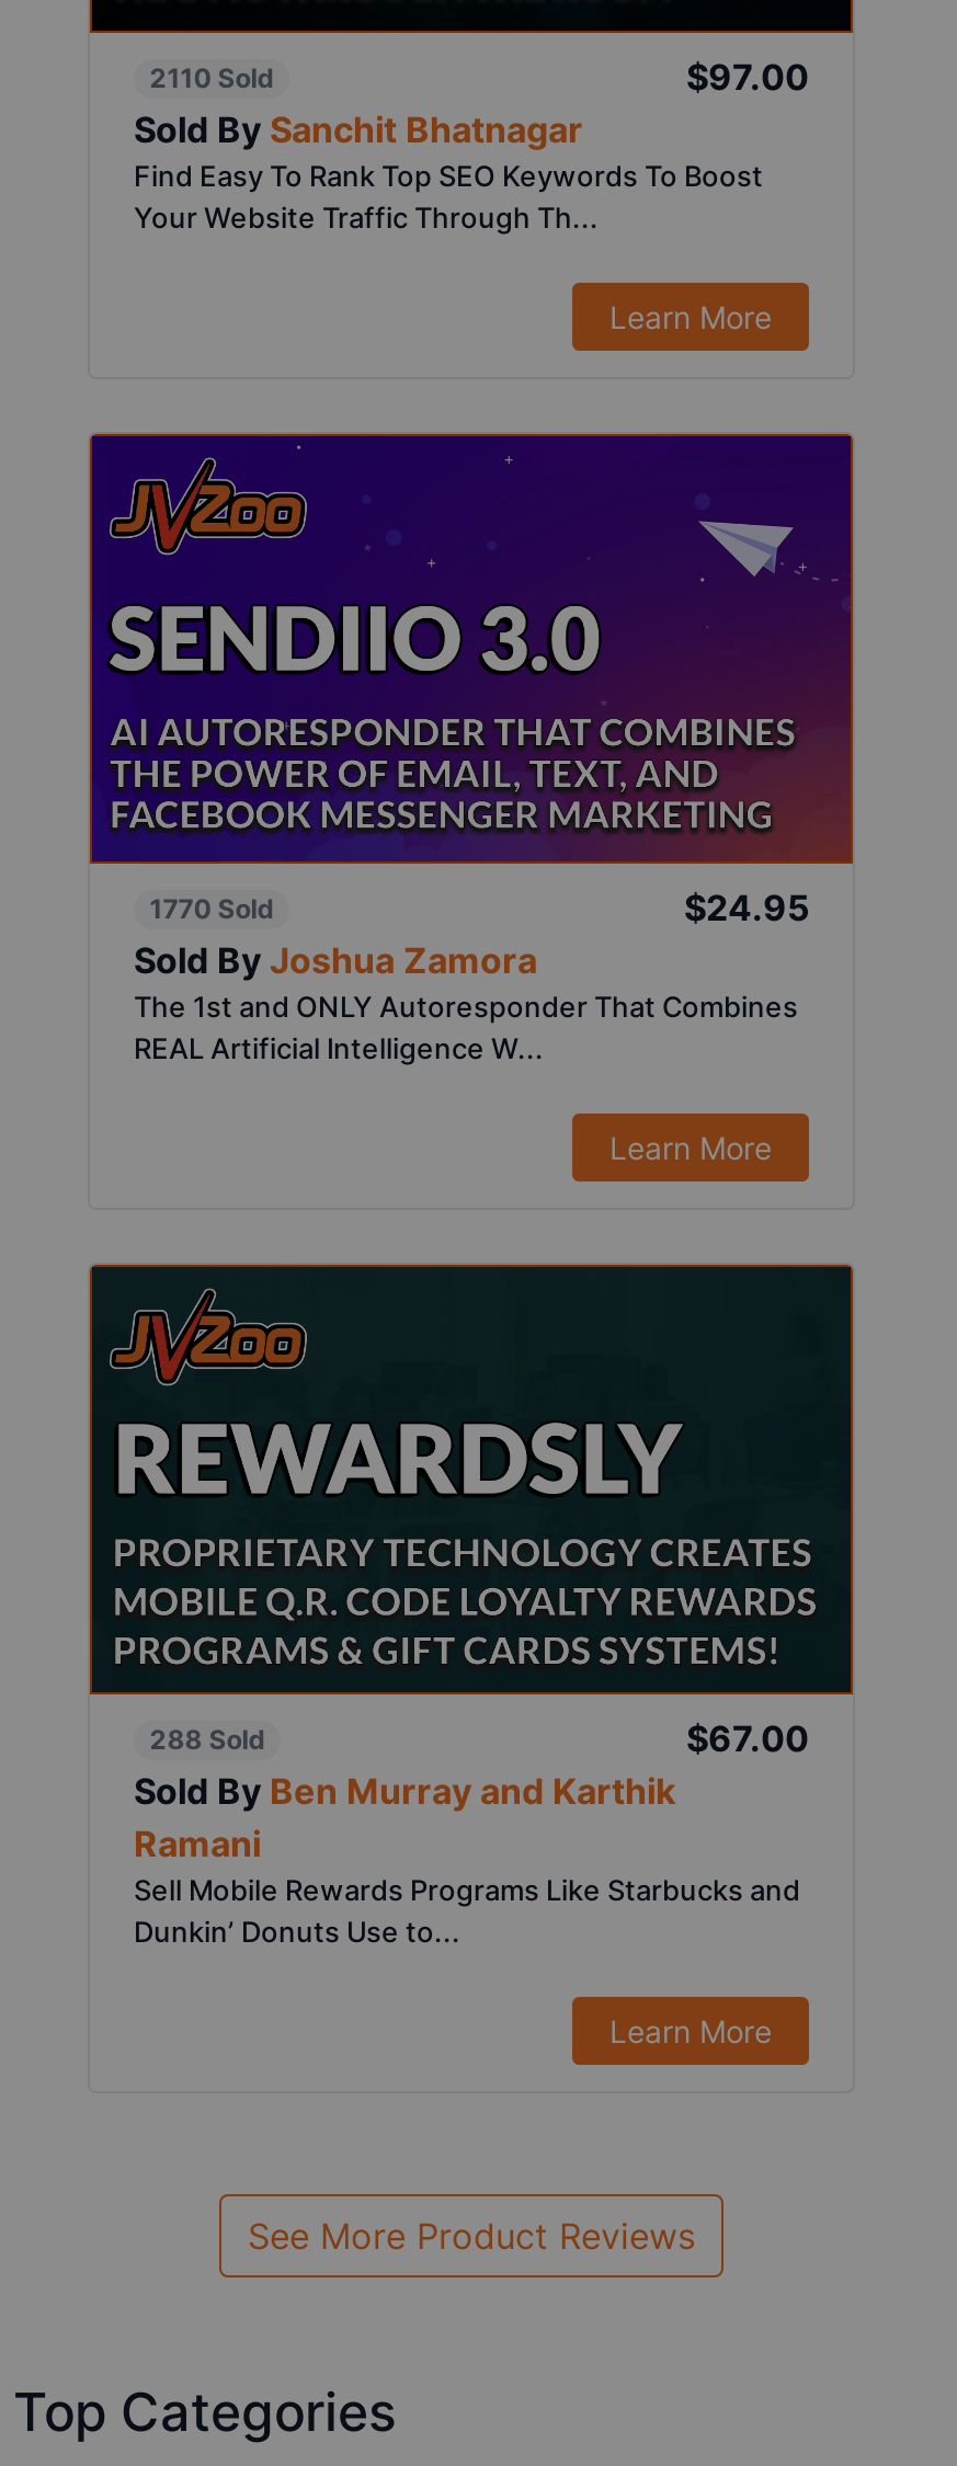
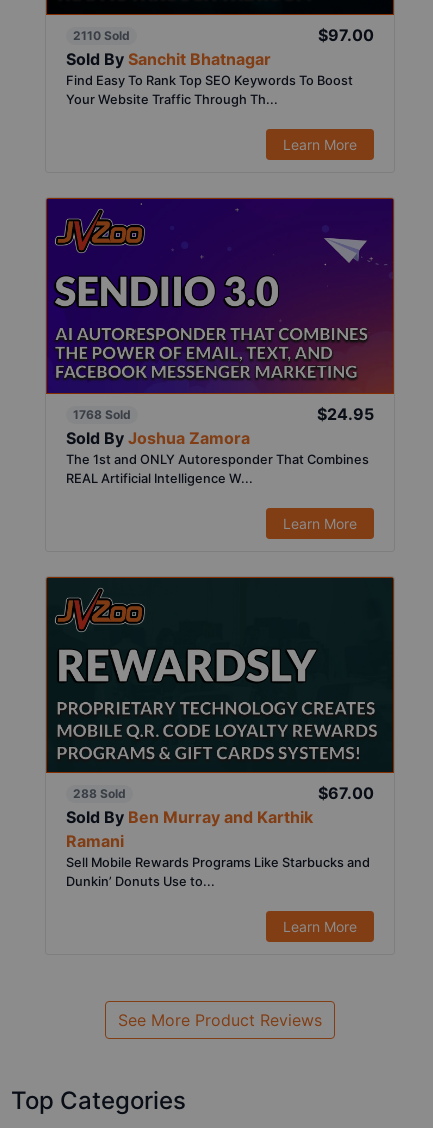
- 1770 Sold
+ 1768 Sold
